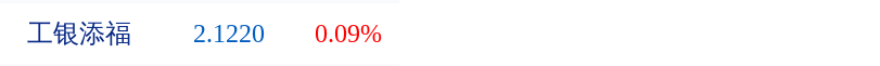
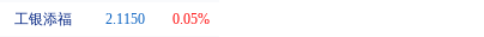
- 2.1220
+ 2.1150

- 0.09%
+ 0.05%
